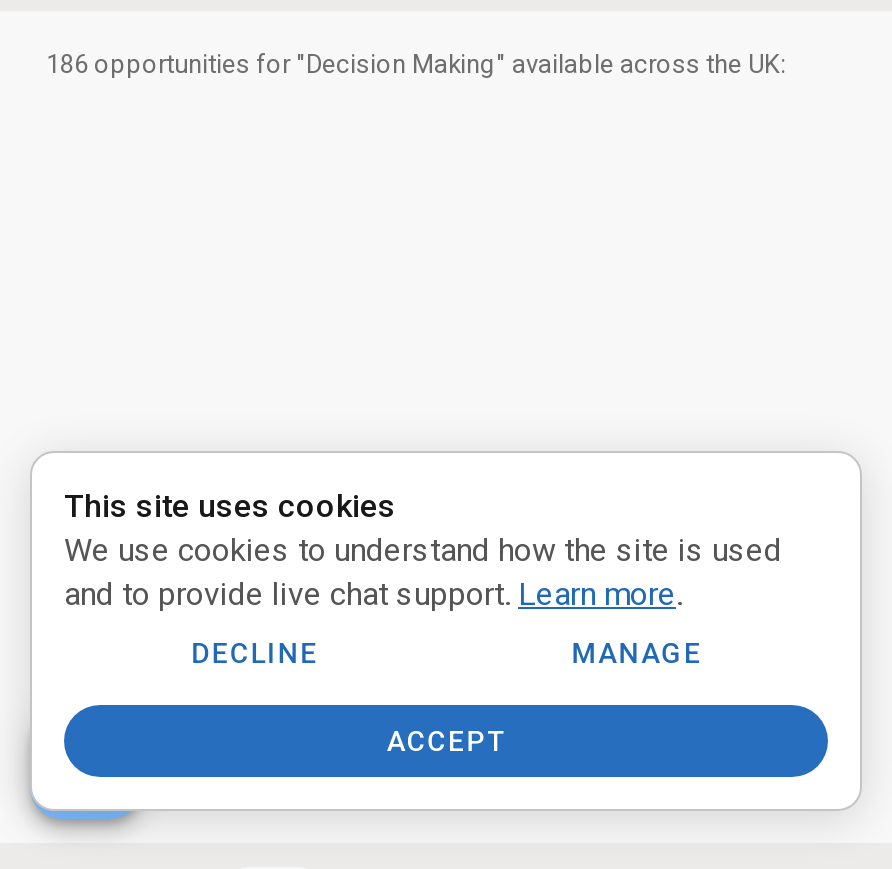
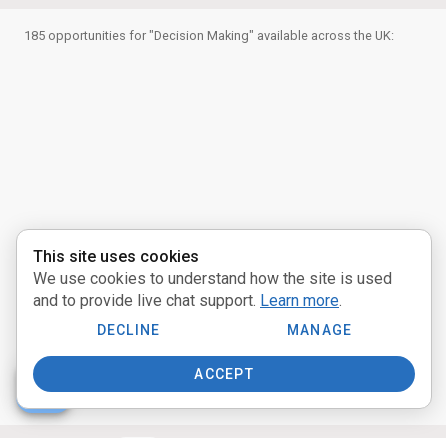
- 186 opportunities for "Decision Making" available across the UK:
+ 185 opportunities for "Decision Making" available across the UK:
